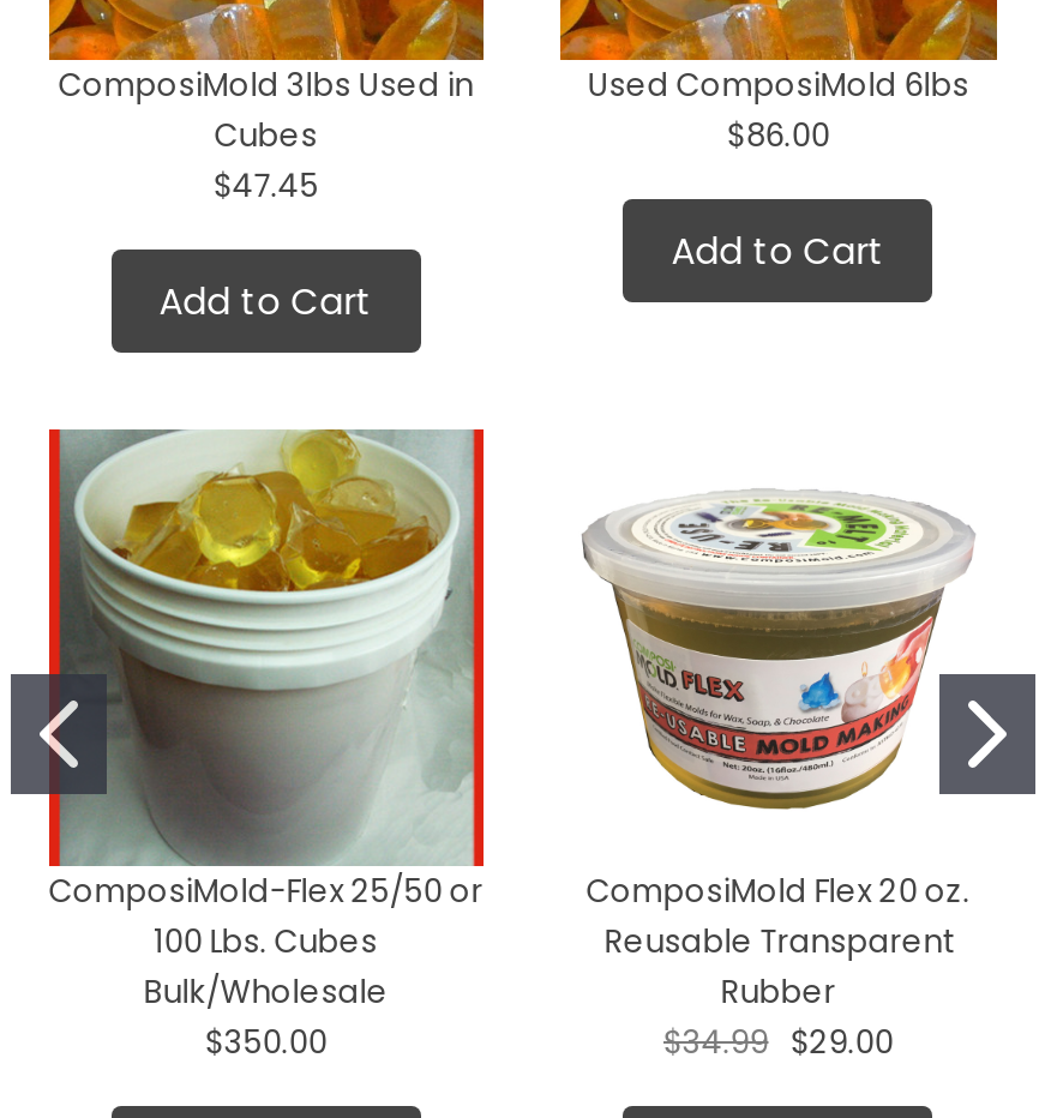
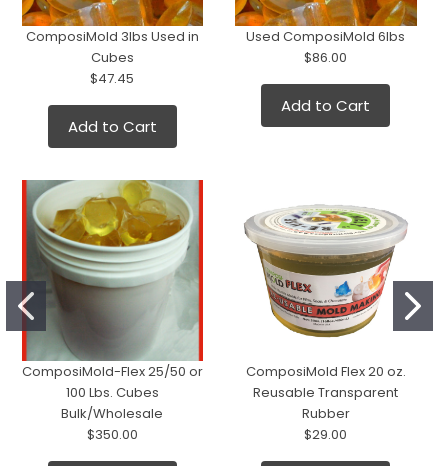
- $34.99 $29.00
+ $29.00
